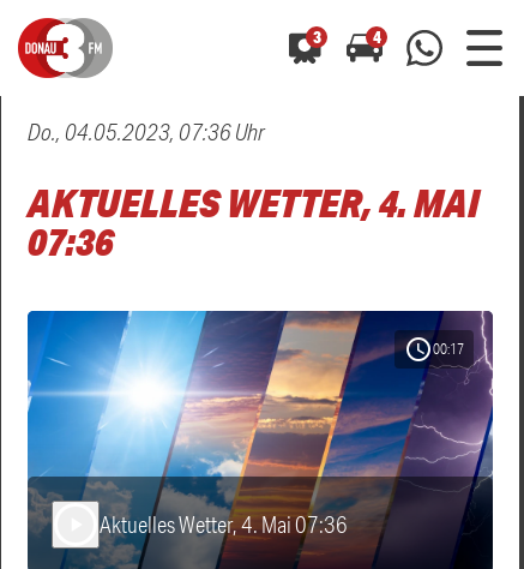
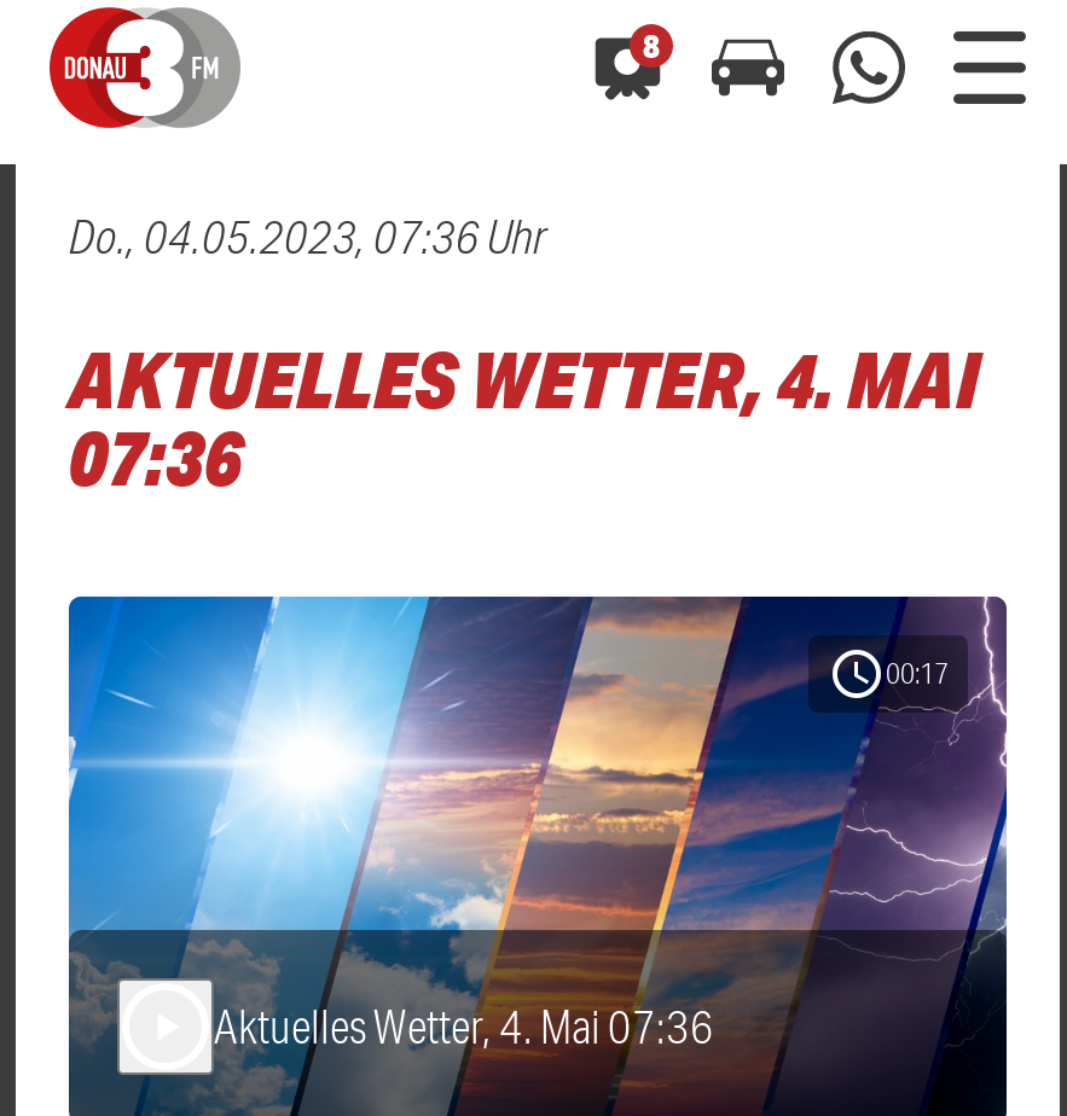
- 3
- 4
+ 8
